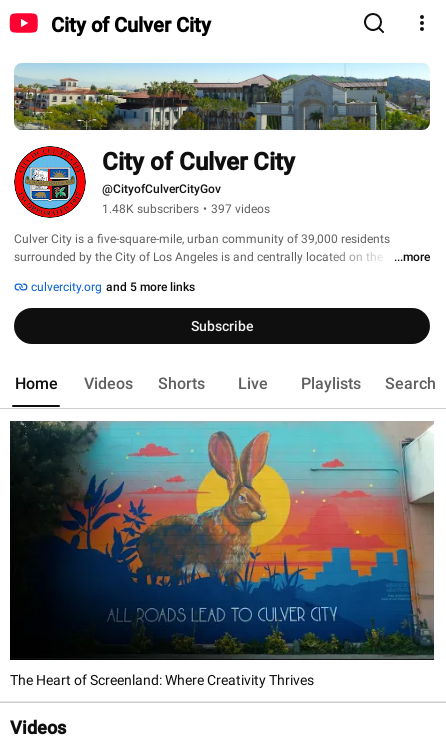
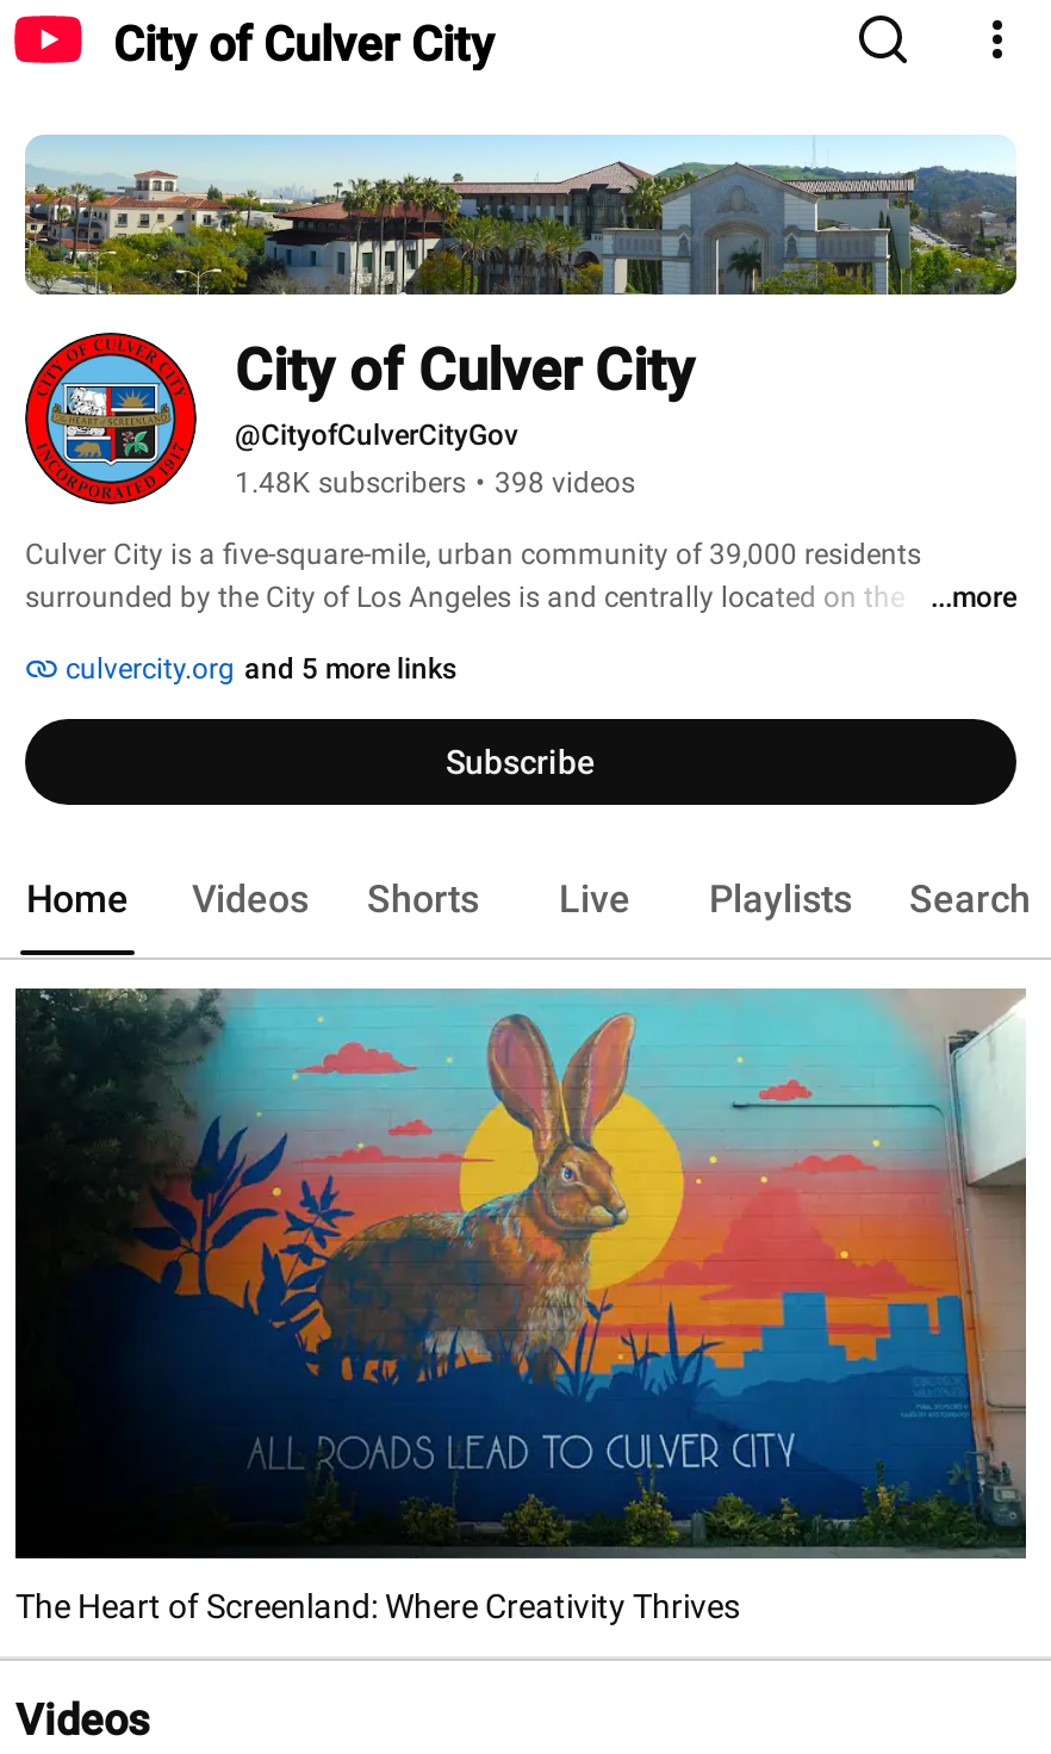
- 1.48K subscribers • 397 videos
+ 1.48K subscribers • 398 videos
